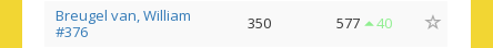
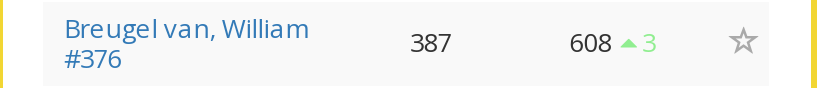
- 350
+ 387

- 577
+ 608

- 40
+ 3
